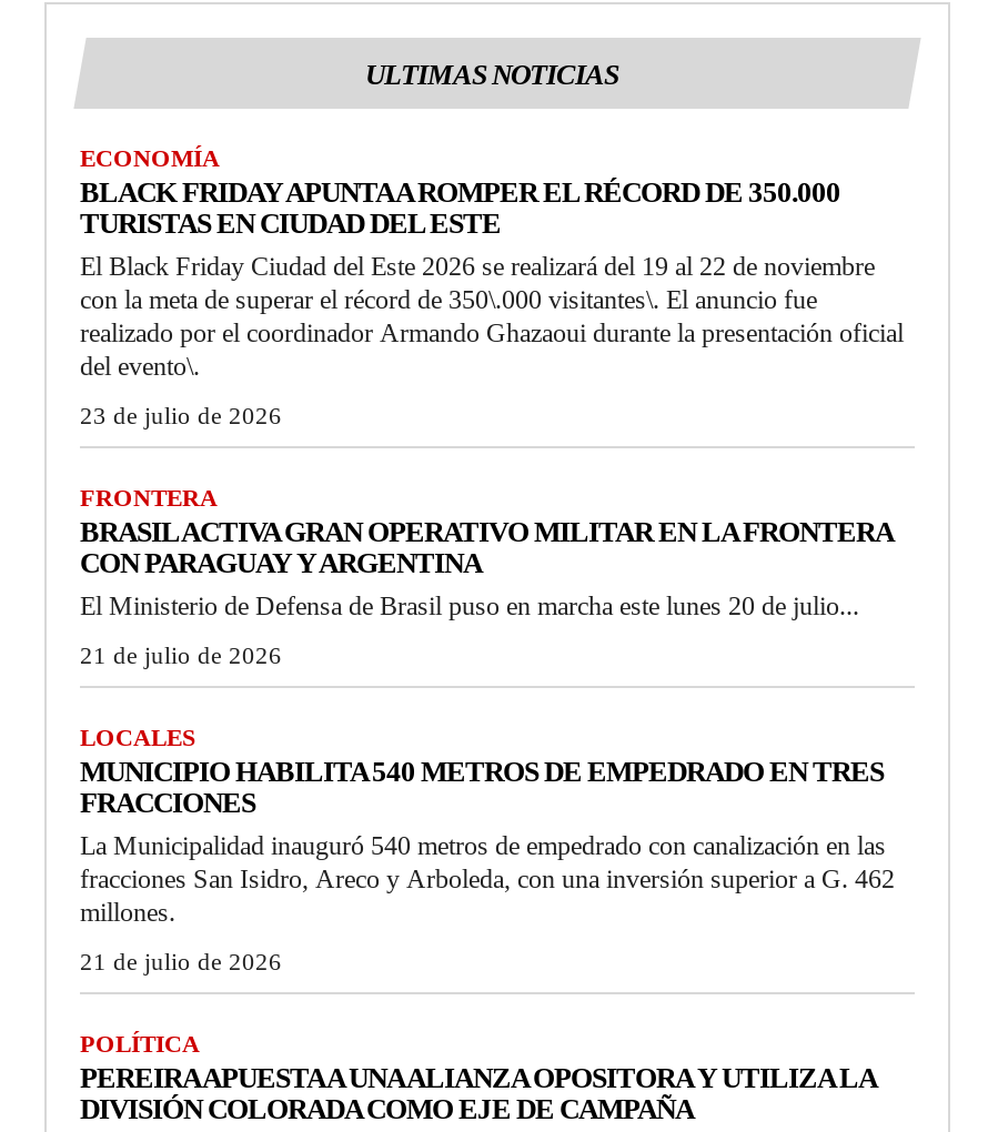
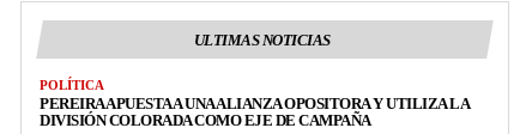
- ECONOMÍA
- BLACK FRIDAY APUNTA A ROMPER EL RÉCORD DE 350.000
- TURISTAS EN CIUDAD DEL ESTE
- El Black Friday Ciudad del Este 2026 se realizará del 19 al 22 de noviembre
- con la meta de superar el récord de 350\.000 visitantes\. El anuncio fue
- realizado por el coordinador Armando Ghazaoui durante la presentación oficial
- del evento\.
- 23 de julio de 2026
- FRONTERA
- BRASIL ACTIVA GRAN OPERATIVO MILITAR EN LA FRONTERA
- CON PARAGUAY Y ARGENTINA
- El Ministerio de Defensa de Brasil puso en marcha este lunes 20 de julio...
- 21 de julio de 2026
- LOCALES
- MUNICIPIO HABILITA 540 METROS DE EMPEDRADO EN TRES
- FRACCIONES
- La Municipalidad inauguró 540 metros de empedrado con canalización en las
- fracciones San Isidro, Areco y Arboleda, con una inversión superior a G. 462
- millones.
- 21 de julio de 2026
